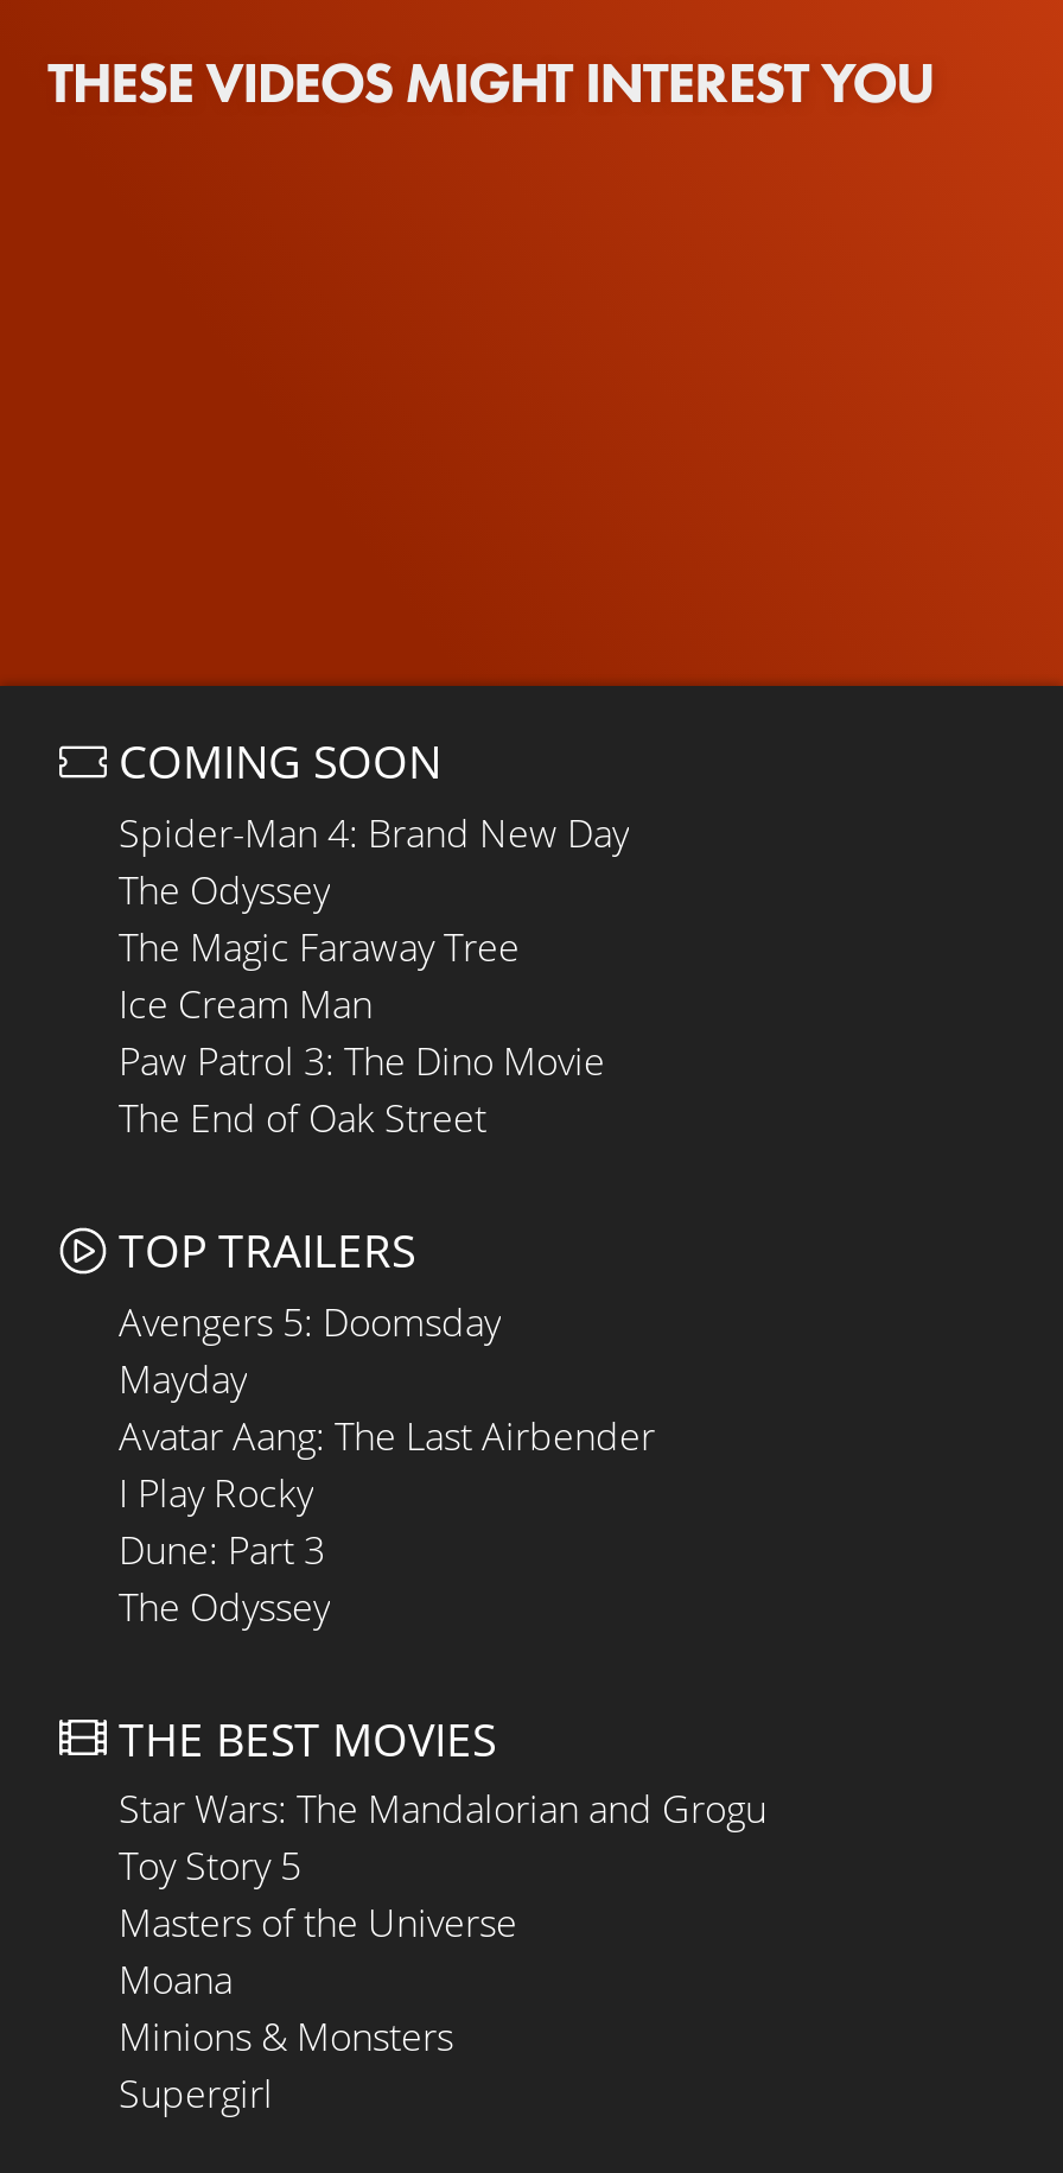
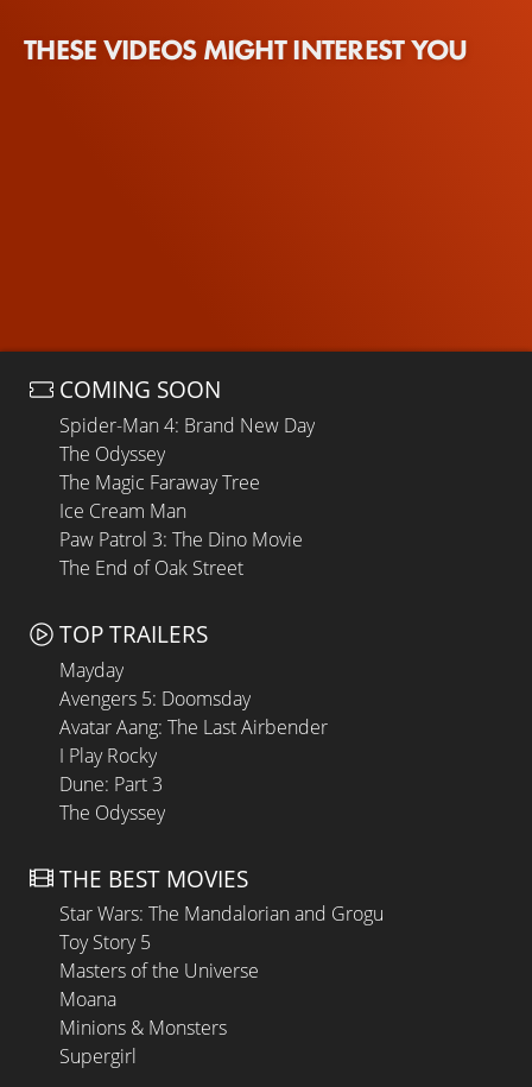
moved down: Avengers 5: Doomsday

moved up: Mayday
